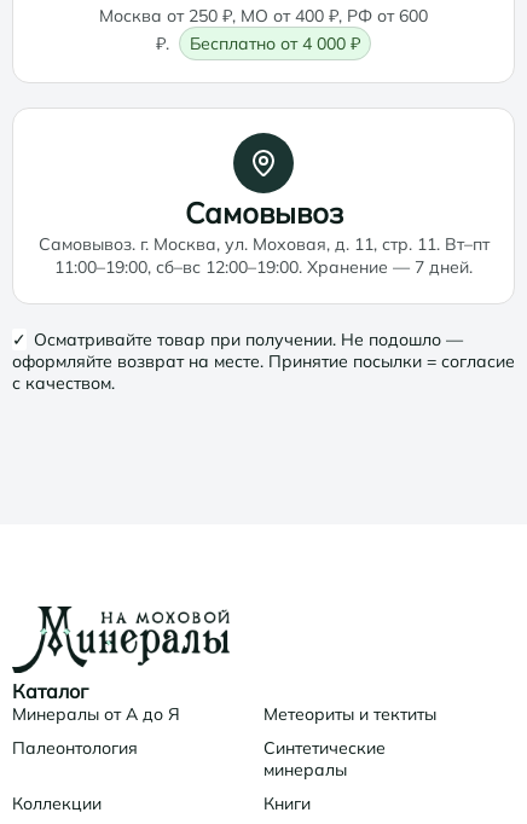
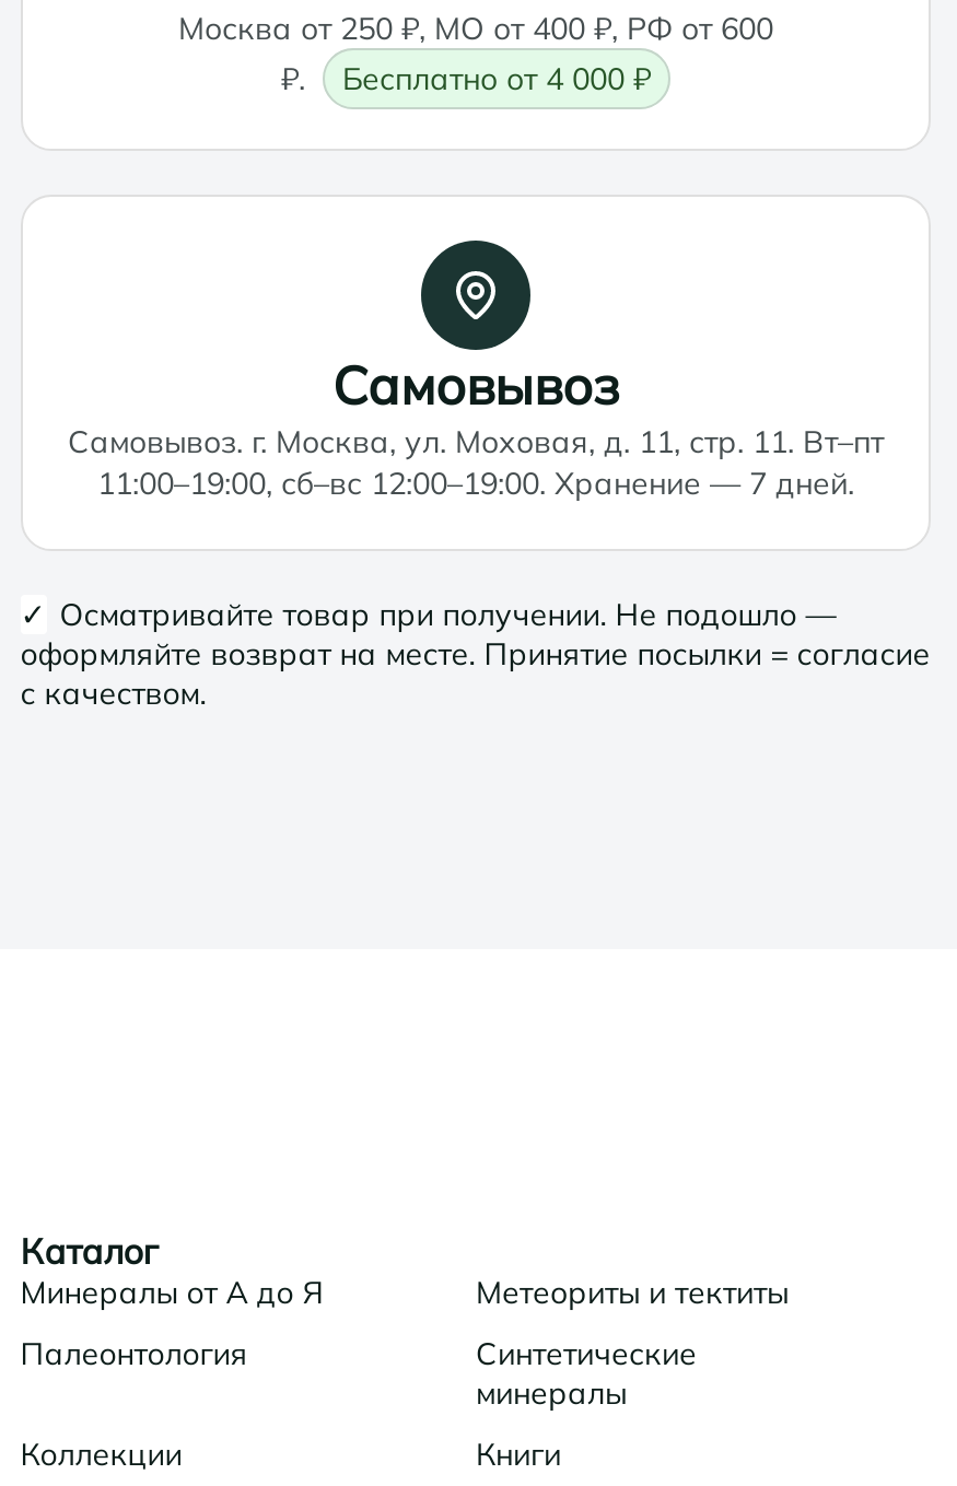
- [image]
